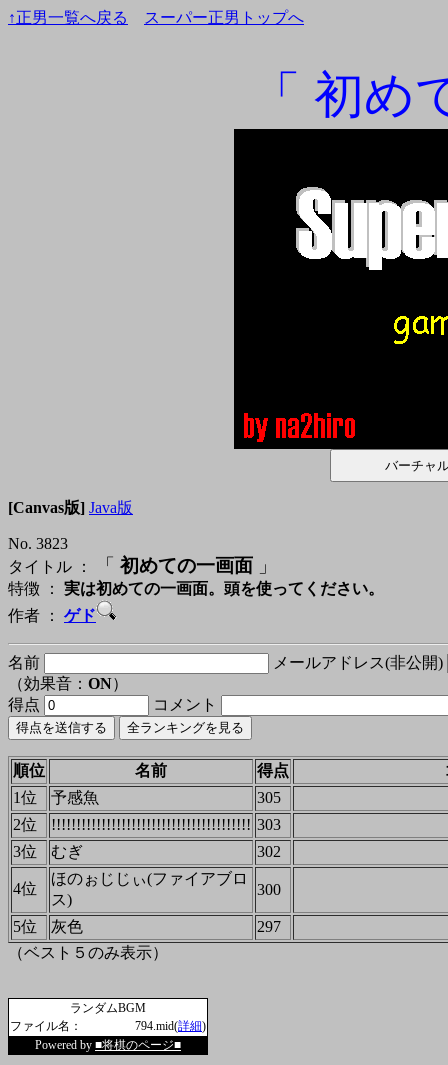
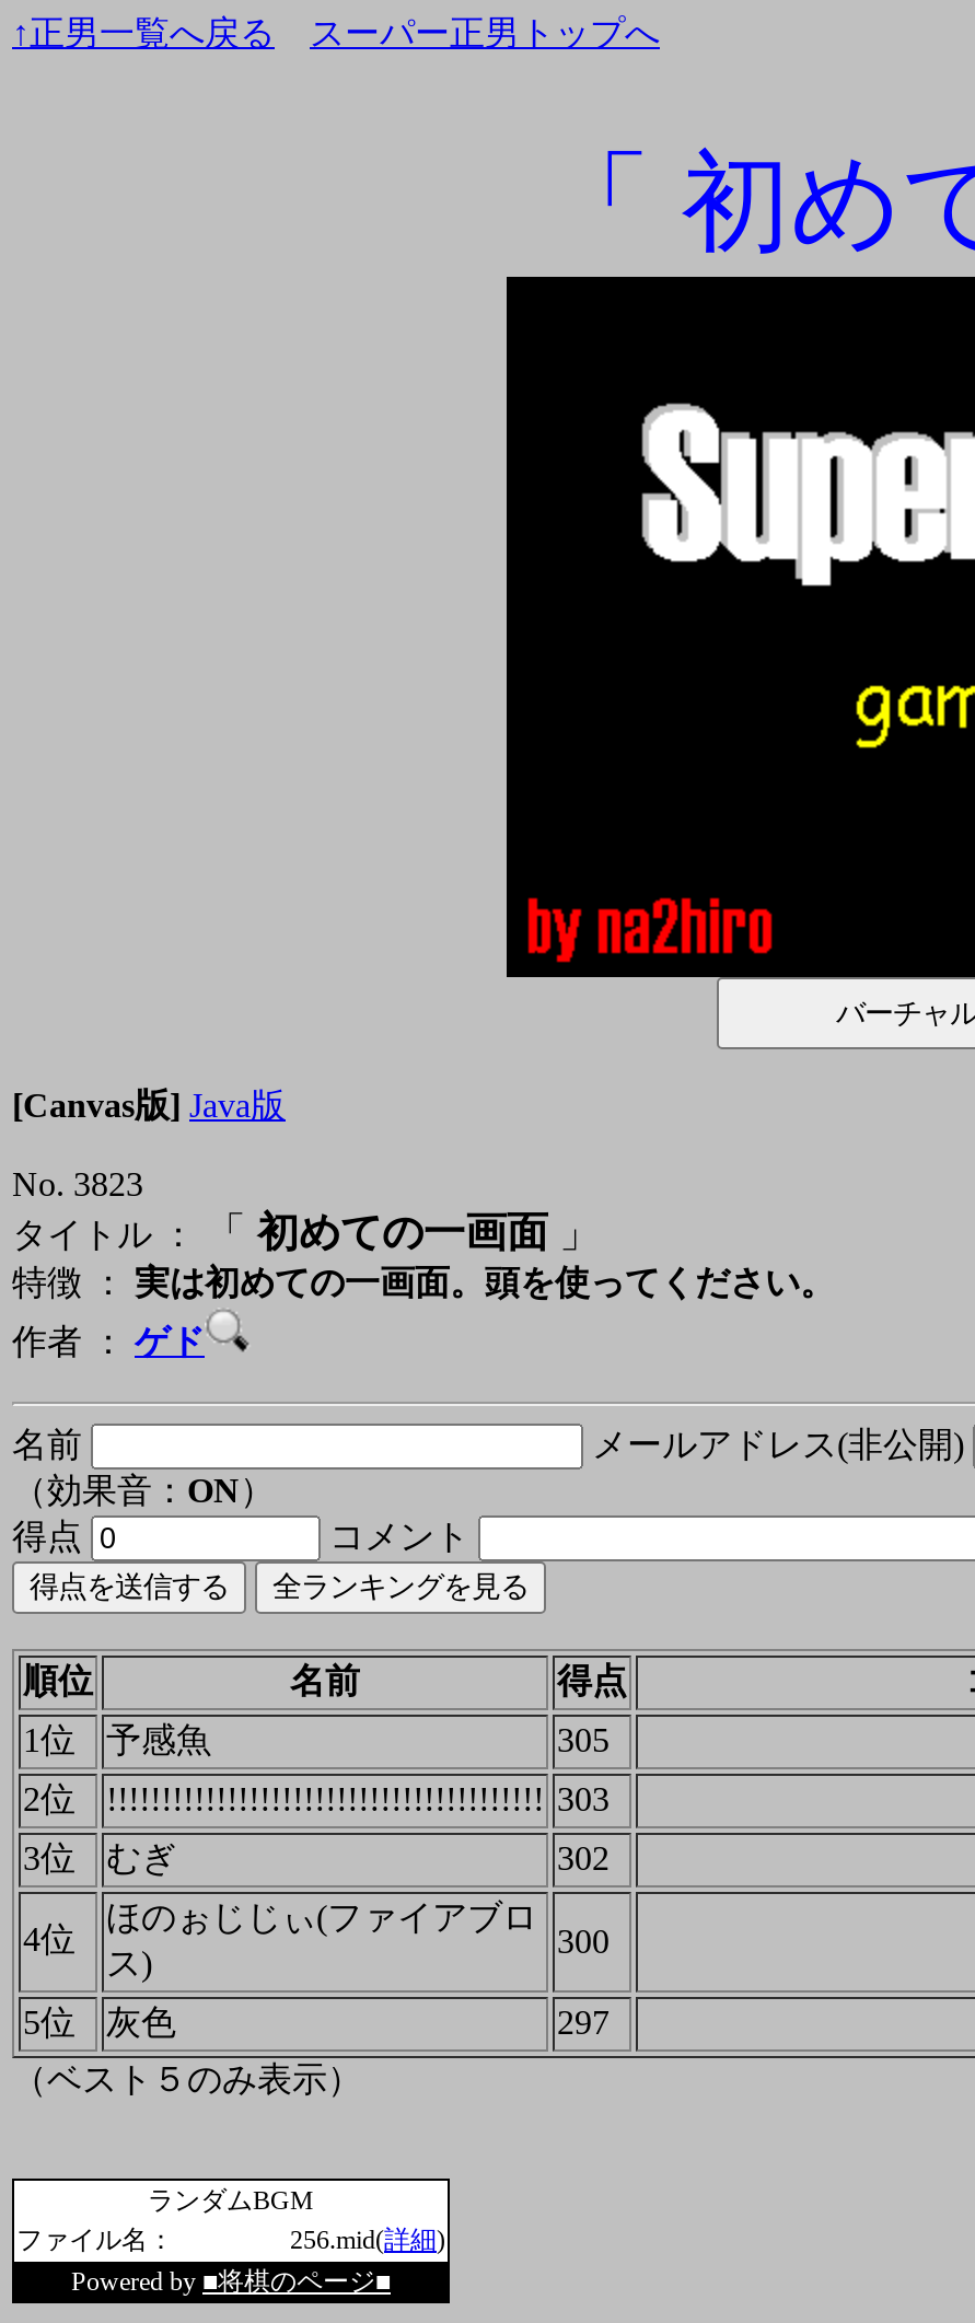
- 794.mid(詳細)
+ 256.mid(詳細)
